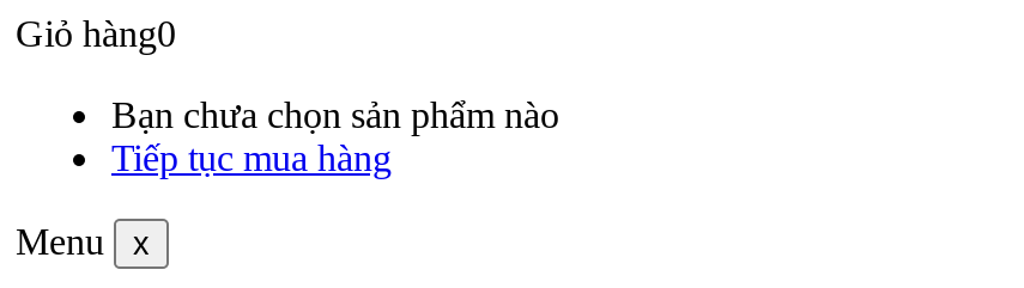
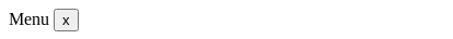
- Giỏ hàng0
- Bạn chưa chọn sản phẩm nào
- Tiếp tục mua hàng
